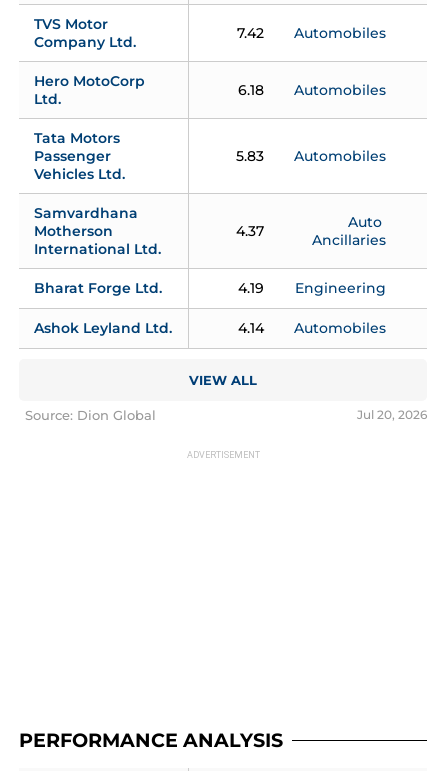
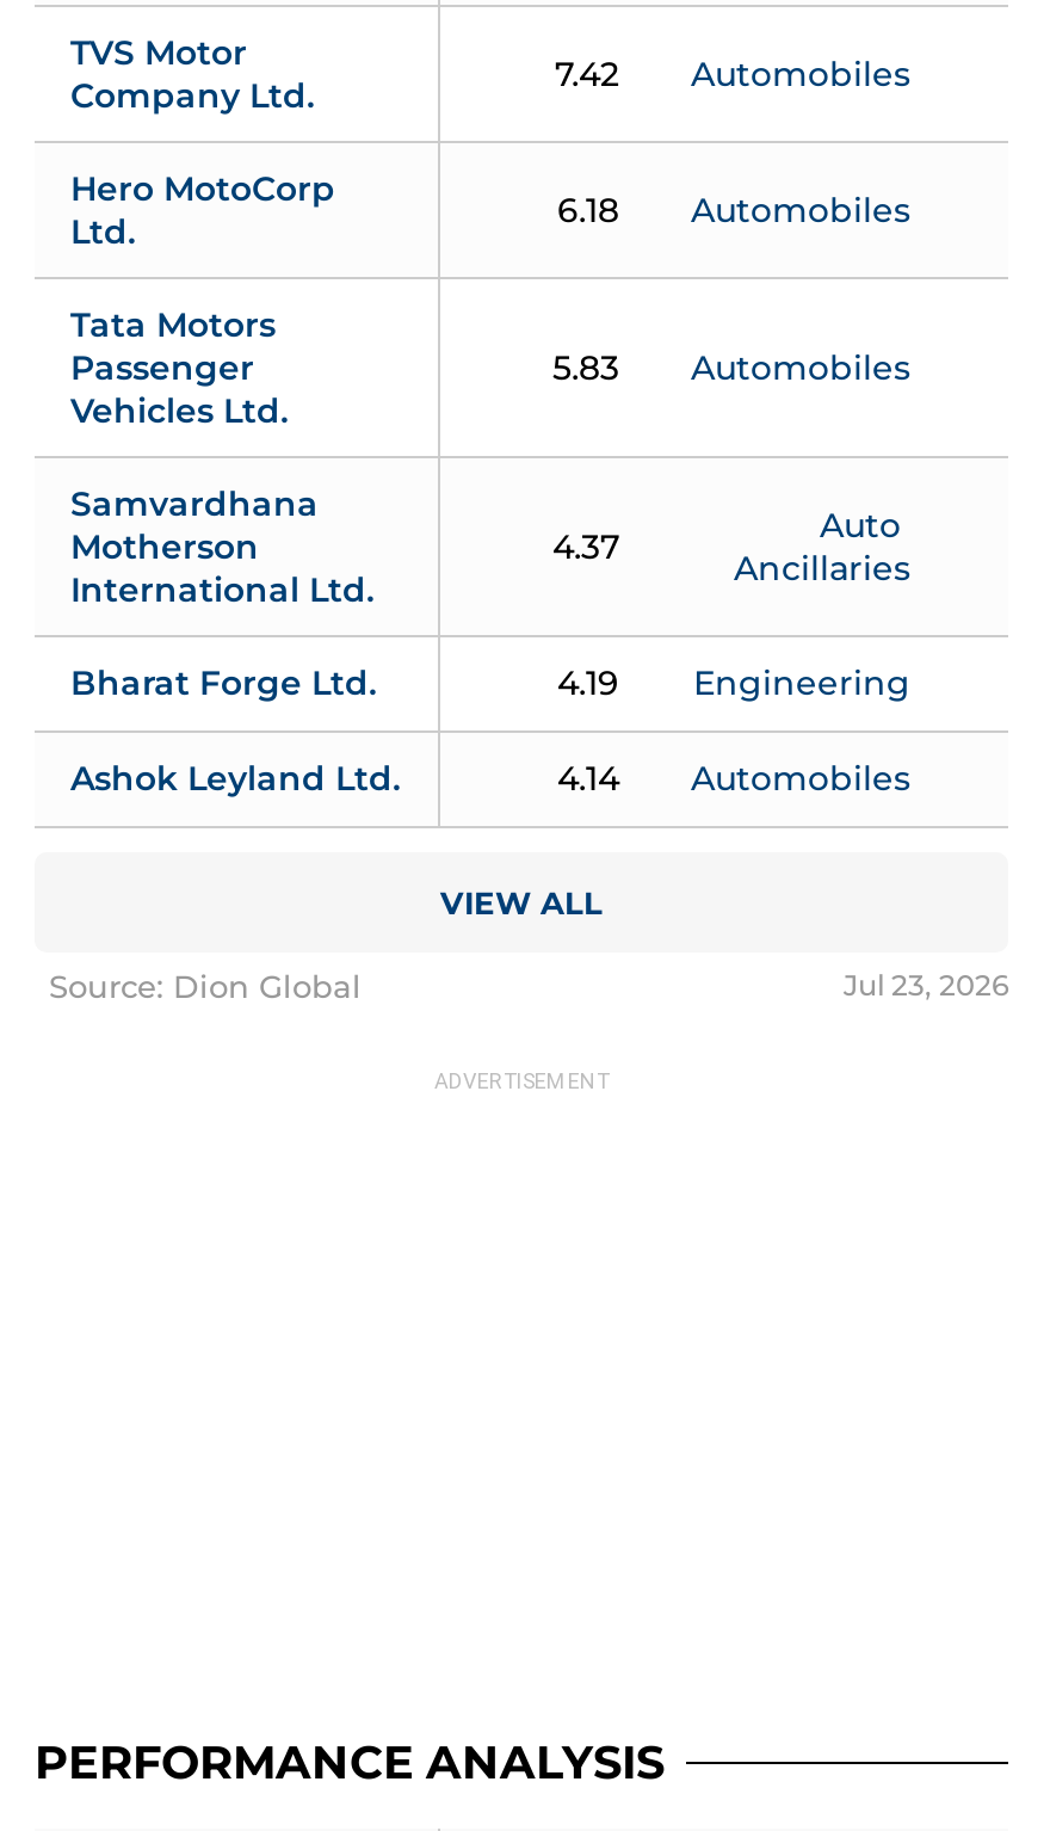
- Jul 20, 2026
+ Jul 23, 2026
